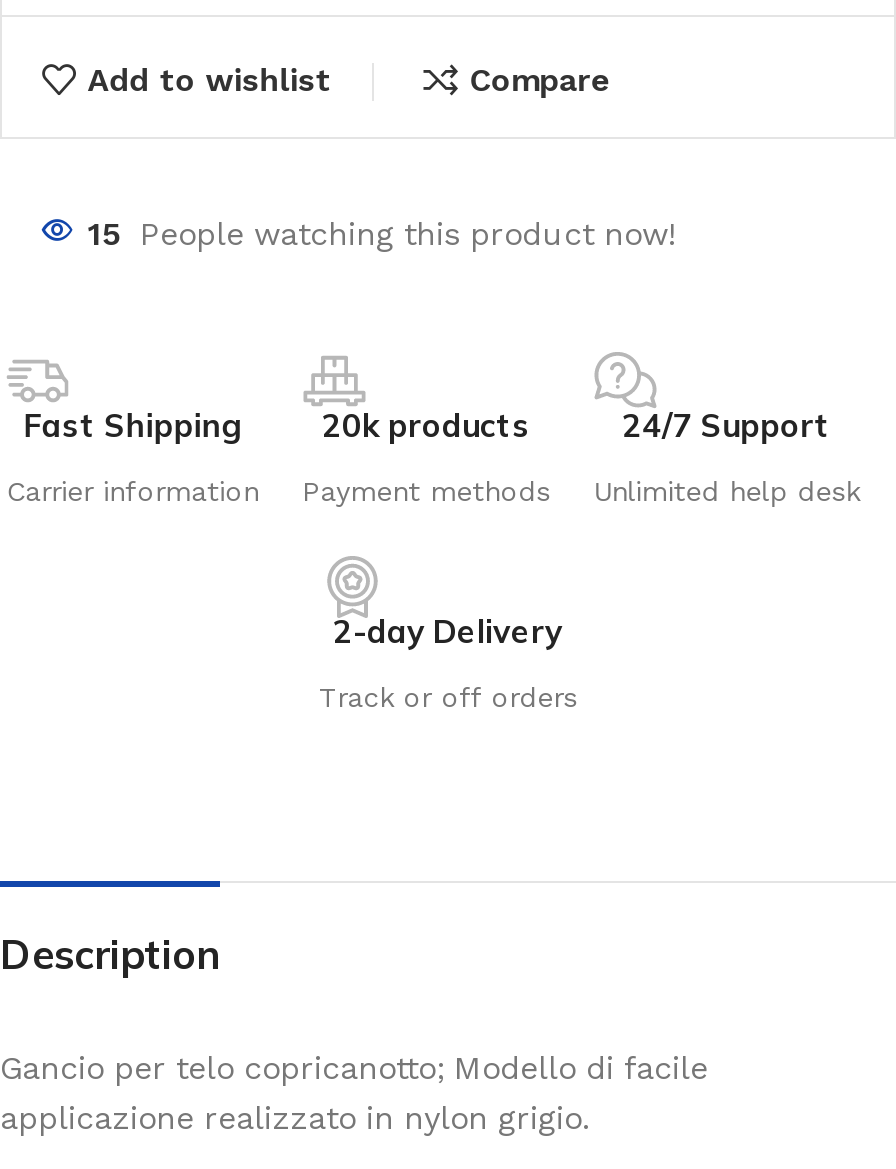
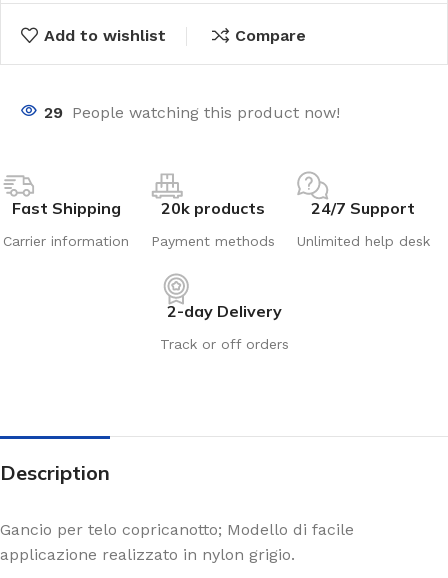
- 15 People watching this product now!
+ 29 People watching this product now!
